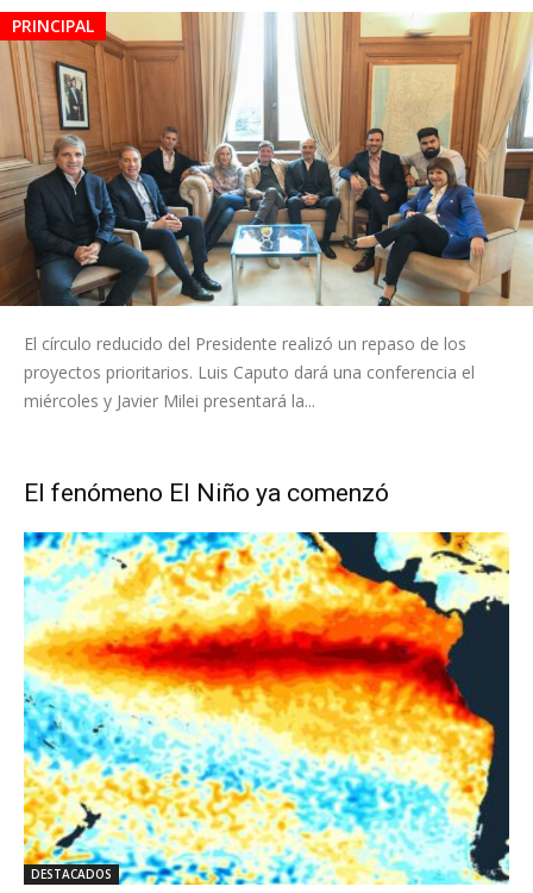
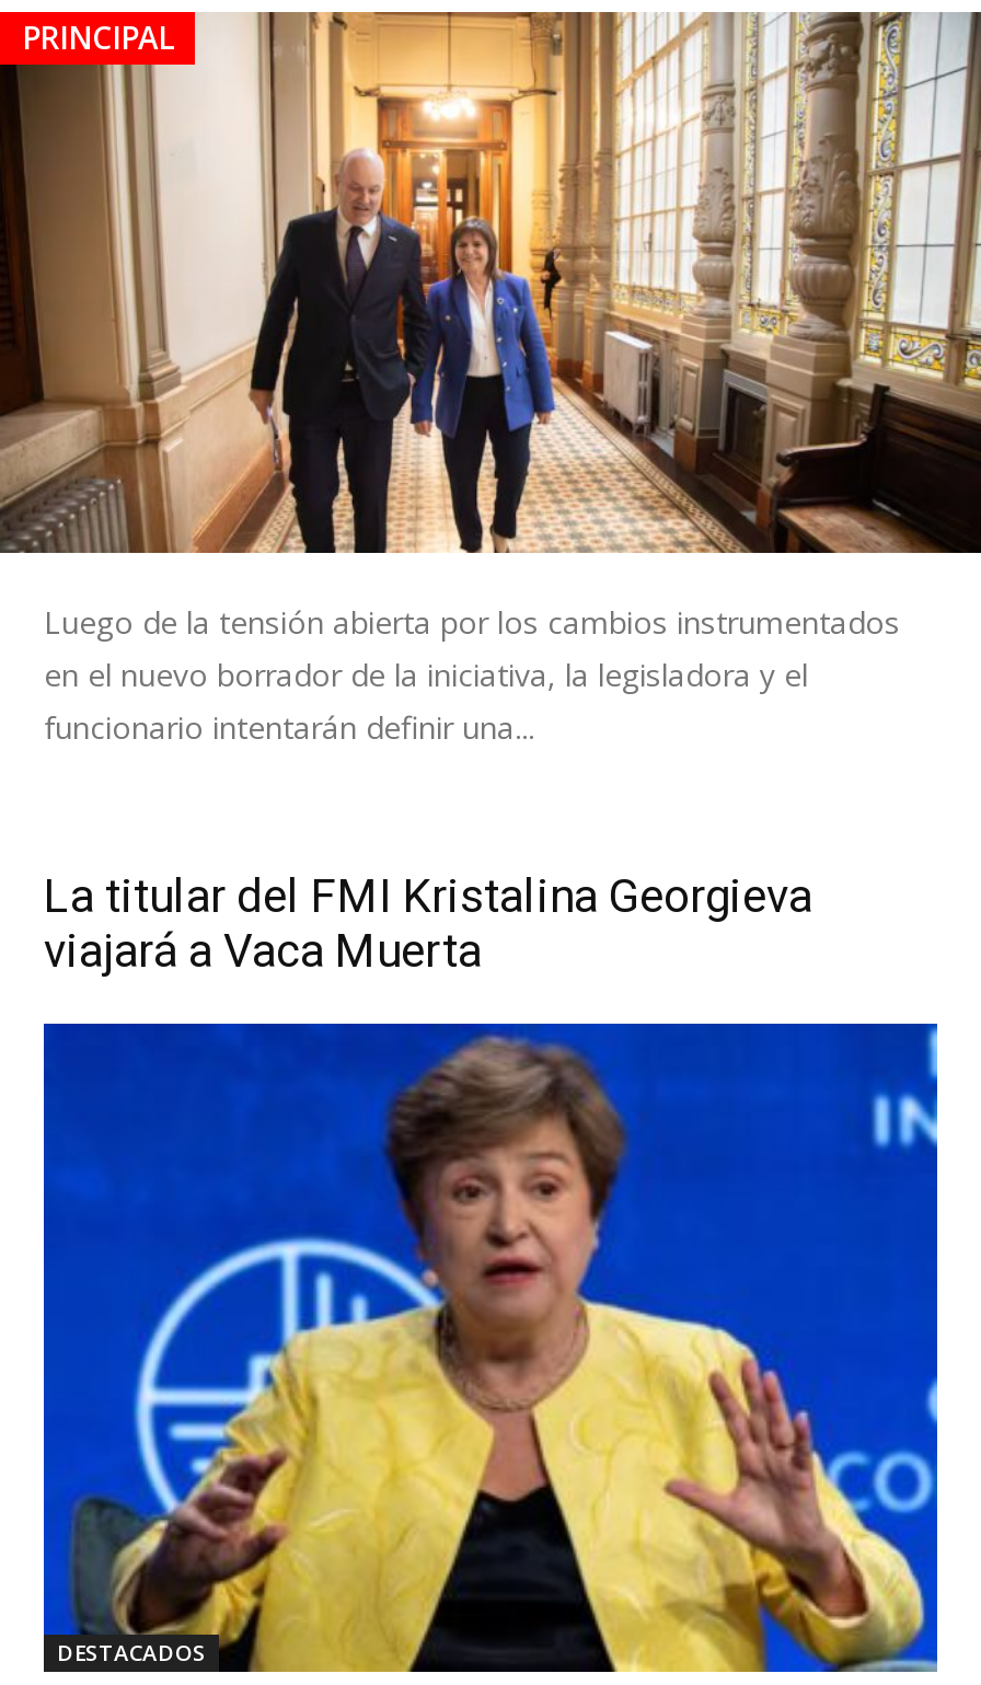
- [image]
- El círculo reducido del Presidente realizó un repaso de los
- proyectos prioritarios. Luis Caputo dará una conferencia el
- miércoles y Javier Milei presentará la...
+ [image]
+ Luego de la tensión abierta por los cambios instrumentados
+ en el nuevo borrador de la iniciativa, la legisladora y el
+ funcionario intentarán definir una...

- El fenómeno El Niño ya comenzó
+ La titular del FMI Kristalina Georgieva
+ viajará a Vaca Muerta

- [image]
+ [image]
